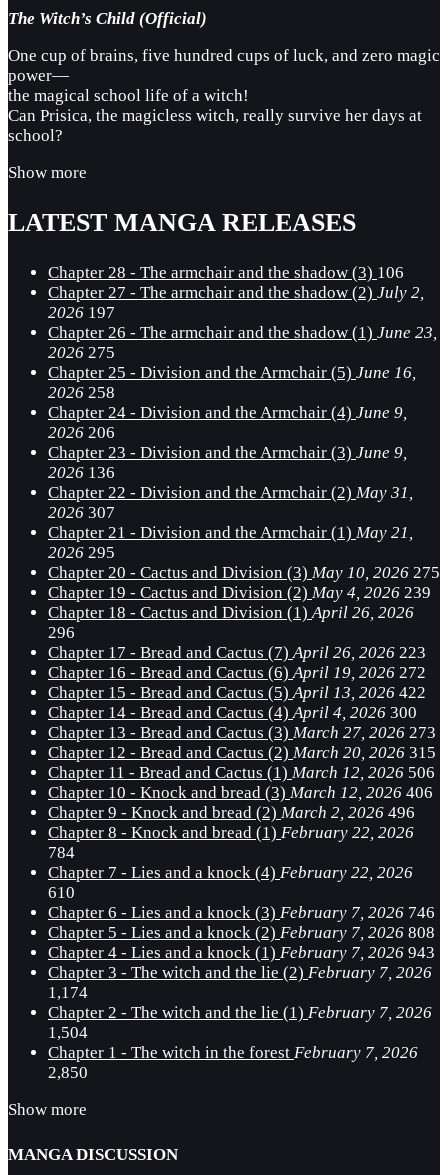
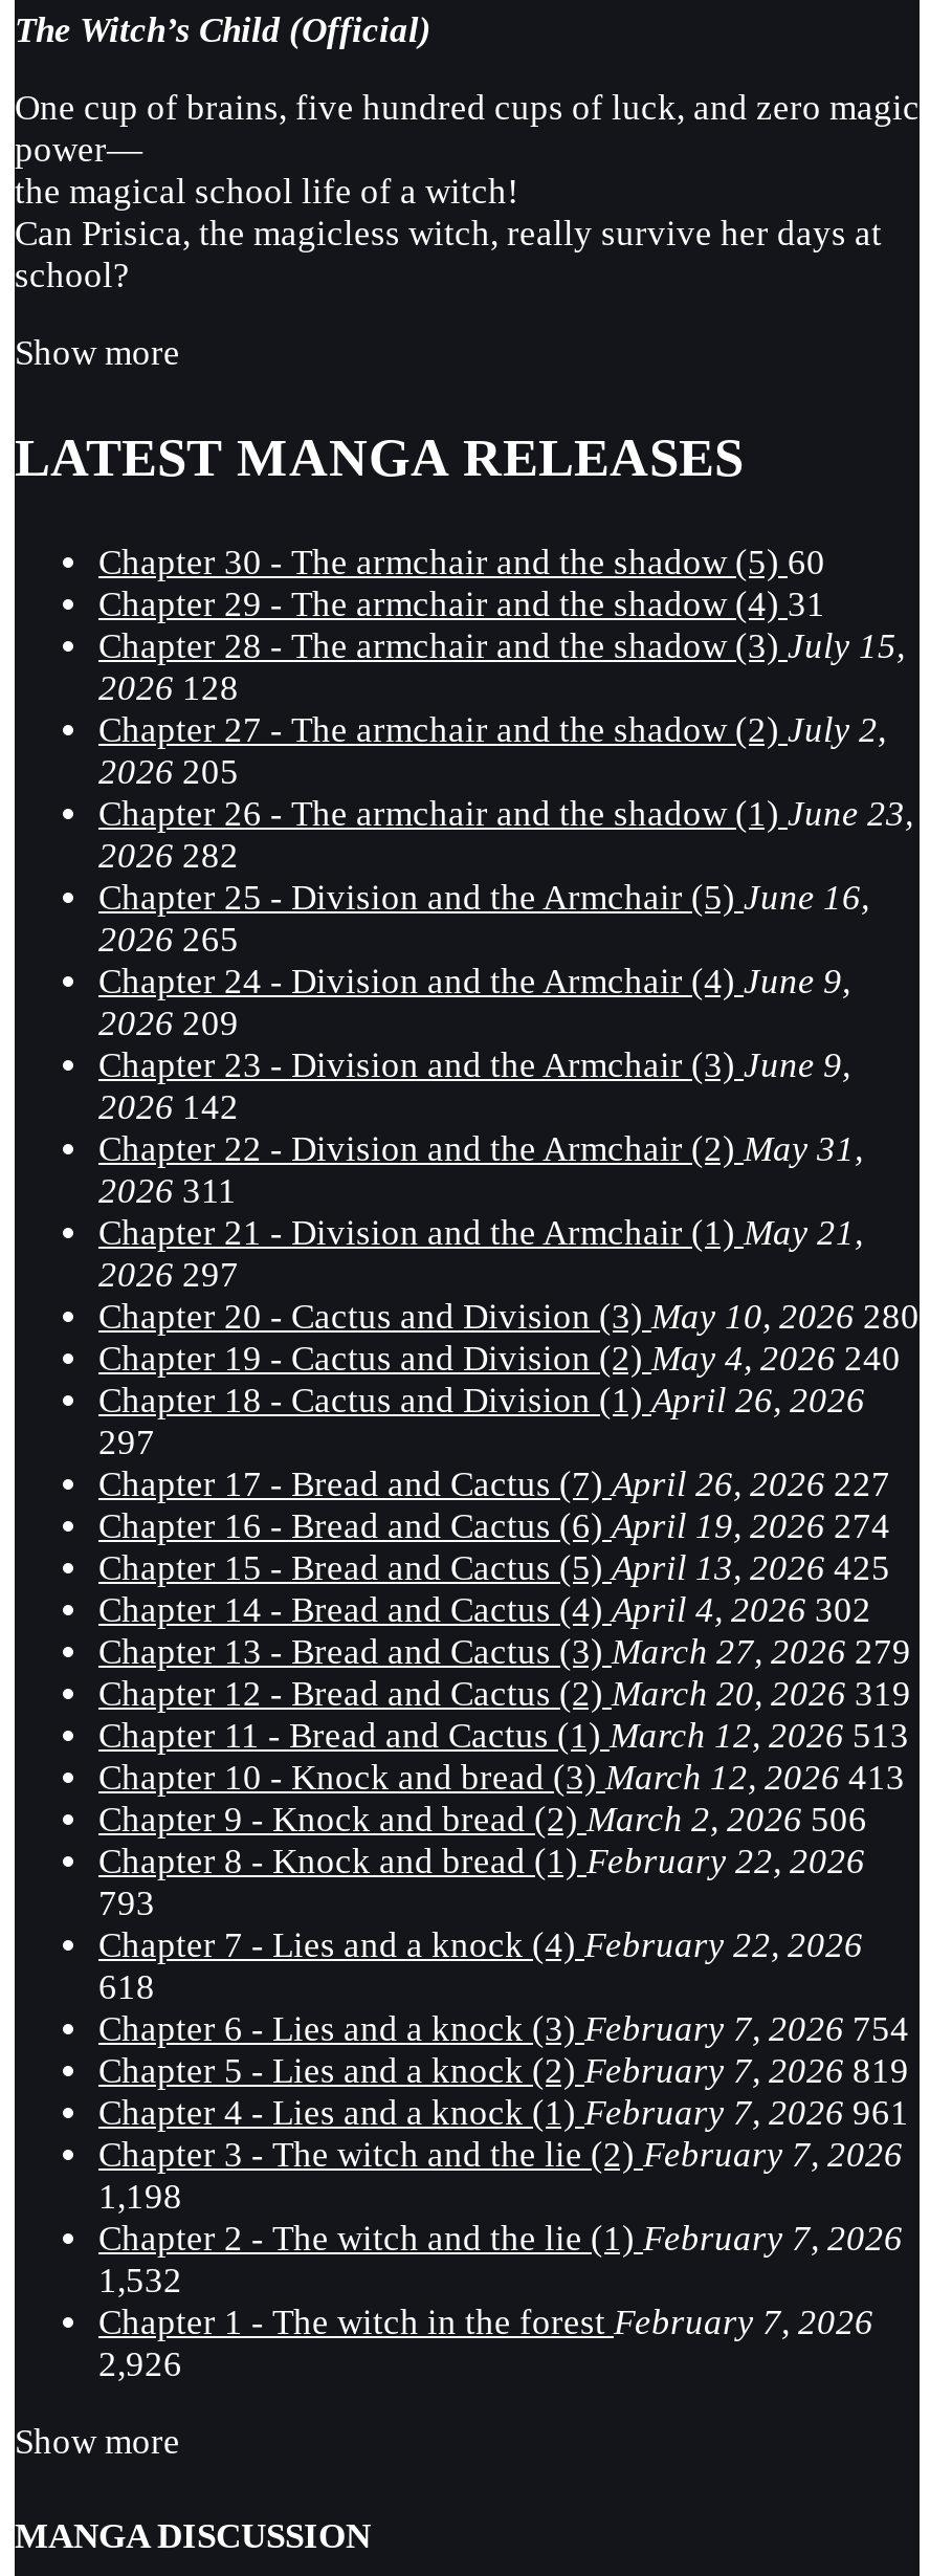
- Chapter 28 - The armchair and the shadow (3) 106
+ Chapter 30 - The armchair and the shadow (5) 60
+ Chapter 29 - The armchair and the shadow (4) 31
+ Chapter 28 - The armchair and the shadow (3) July 15,
+ 2026 128

- 2026 197
+ 2026 205

- 2026 275
+ 2026 282

- 2026 258
+ 2026 265

- 2026 206
+ 2026 209

- 2026 136
+ 2026 142

- 2026 307
+ 2026 311

- 2026 295
+ 2026 297

- Chapter 20 - Cactus and Division (3) May 10, 2026 275
+ Chapter 20 - Cactus and Division (3) May 10, 2026 280

- Chapter 19 - Cactus and Division (2) May 4, 2026 239
+ Chapter 19 - Cactus and Division (2) May 4, 2026 240

- 296
+ 297

- Chapter 17 - Bread and Cactus (7) April 26, 2026 223
+ Chapter 17 - Bread and Cactus (7) April 26, 2026 227

- Chapter 16 - Bread and Cactus (6) April 19, 2026 272
+ Chapter 16 - Bread and Cactus (6) April 19, 2026 274

- Chapter 15 - Bread and Cactus (5) April 13, 2026 422
+ Chapter 15 - Bread and Cactus (5) April 13, 2026 425

- Chapter 14 - Bread and Cactus (4) April 4, 2026 300
+ Chapter 14 - Bread and Cactus (4) April 4, 2026 302

- Chapter 13 - Bread and Cactus (3) March 27, 2026 273
+ Chapter 13 - Bread and Cactus (3) March 27, 2026 279

- Chapter 12 - Bread and Cactus (2) March 20, 2026 315
+ Chapter 12 - Bread and Cactus (2) March 20, 2026 319

- Chapter 11 - Bread and Cactus (1) March 12, 2026 506
+ Chapter 11 - Bread and Cactus (1) March 12, 2026 513

- Chapter 10 - Knock and bread (3) March 12, 2026 406
+ Chapter 10 - Knock and bread (3) March 12, 2026 413

- Chapter 9 - Knock and bread (2) March 2, 2026 496
+ Chapter 9 - Knock and bread (2) March 2, 2026 506

- 784
+ 793

- 610
+ 618

- Chapter 6 - Lies and a knock (3) February 7, 2026 746
+ Chapter 6 - Lies and a knock (3) February 7, 2026 754

- Chapter 5 - Lies and a knock (2) February 7, 2026 808
+ Chapter 5 - Lies and a knock (2) February 7, 2026 819

- Chapter 4 - Lies and a knock (1) February 7, 2026 943
+ Chapter 4 - Lies and a knock (1) February 7, 2026 961

- 1,174
+ 1,198

- 1,504
+ 1,532

- 2,850
+ 2,926
